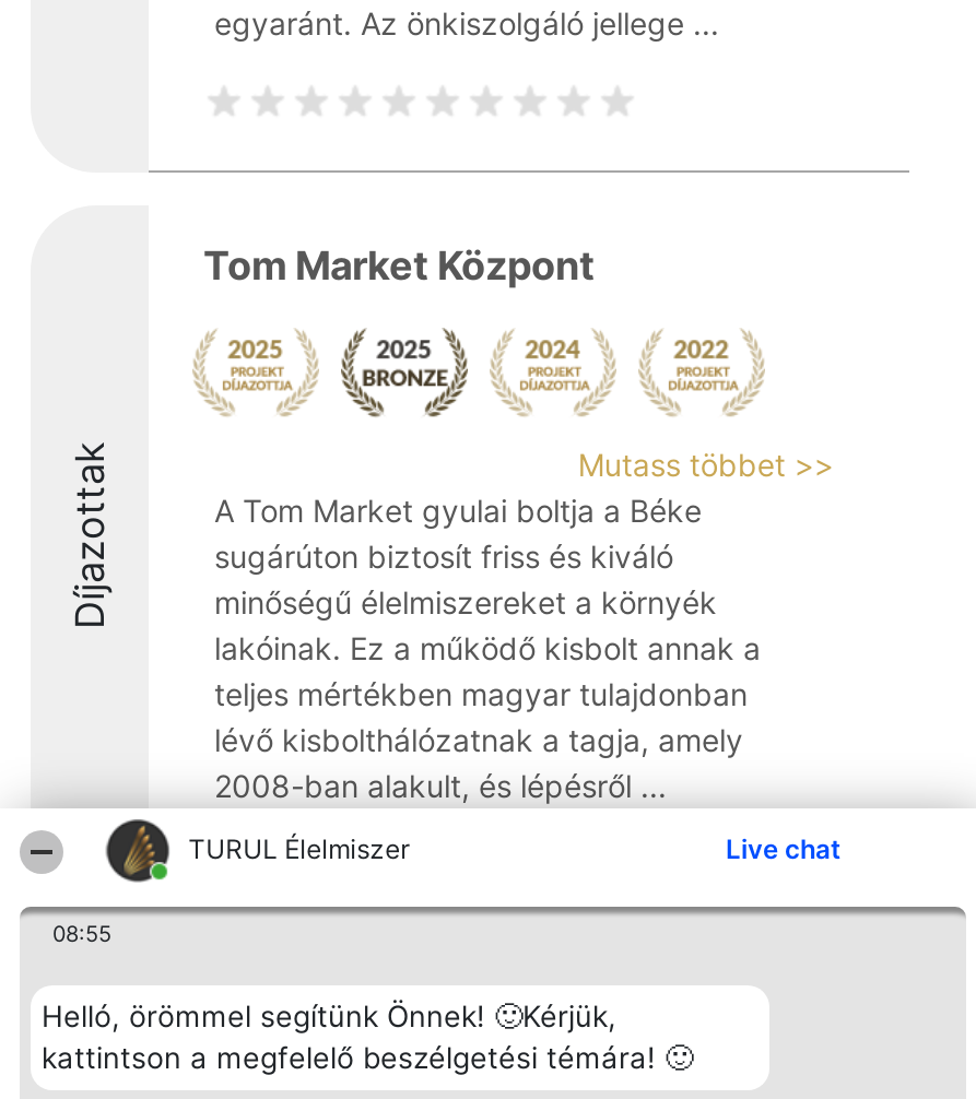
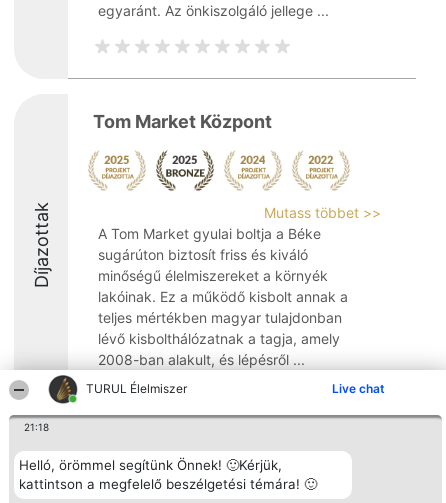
- 08:55
+ 21:18
